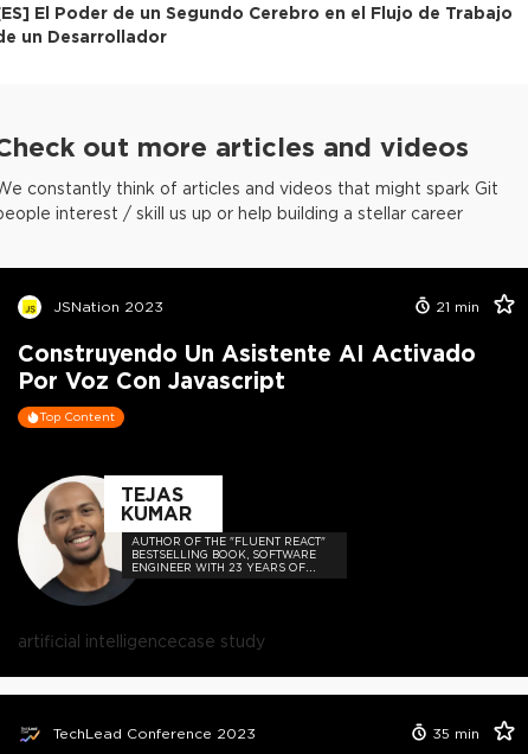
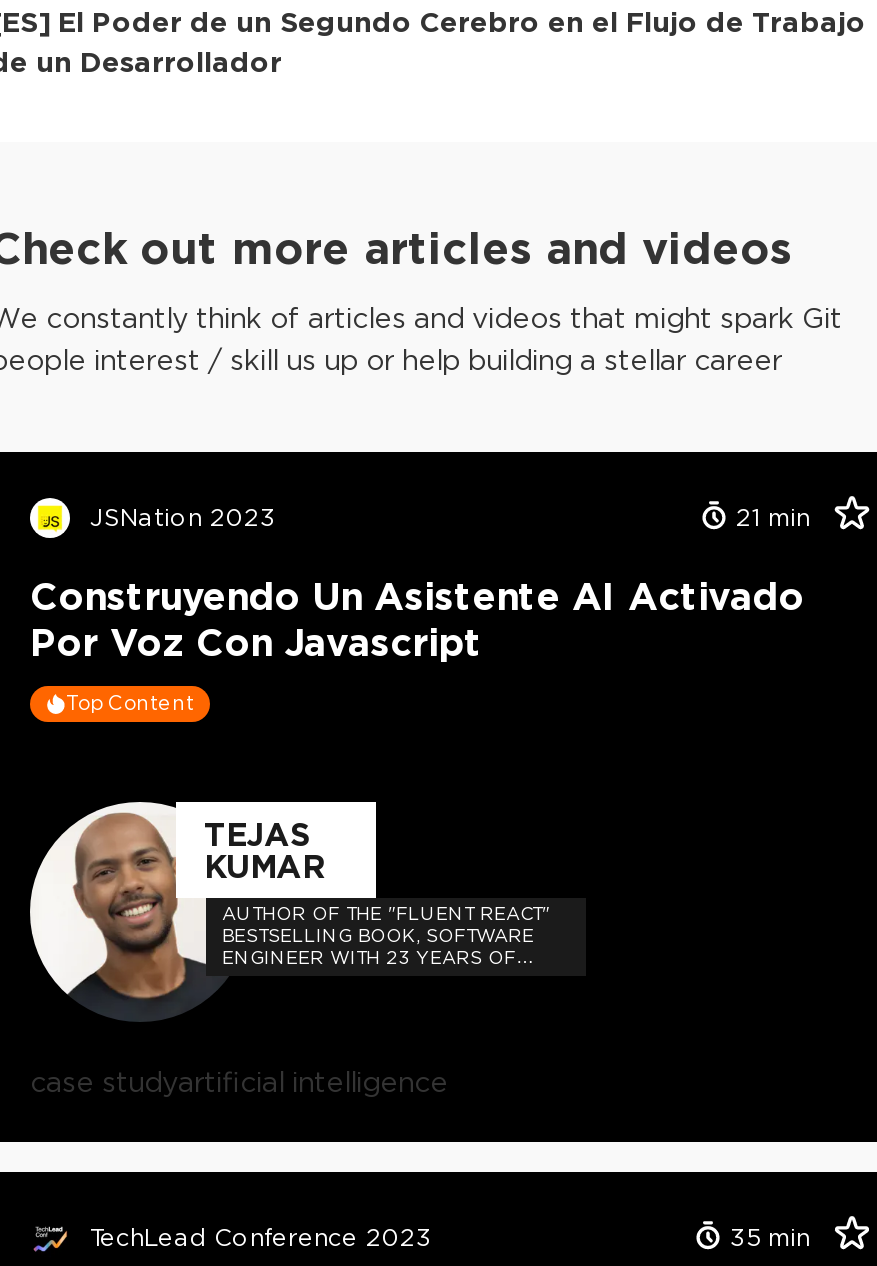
- artificial intelligencecase study
+ case studyartificial intelligence
